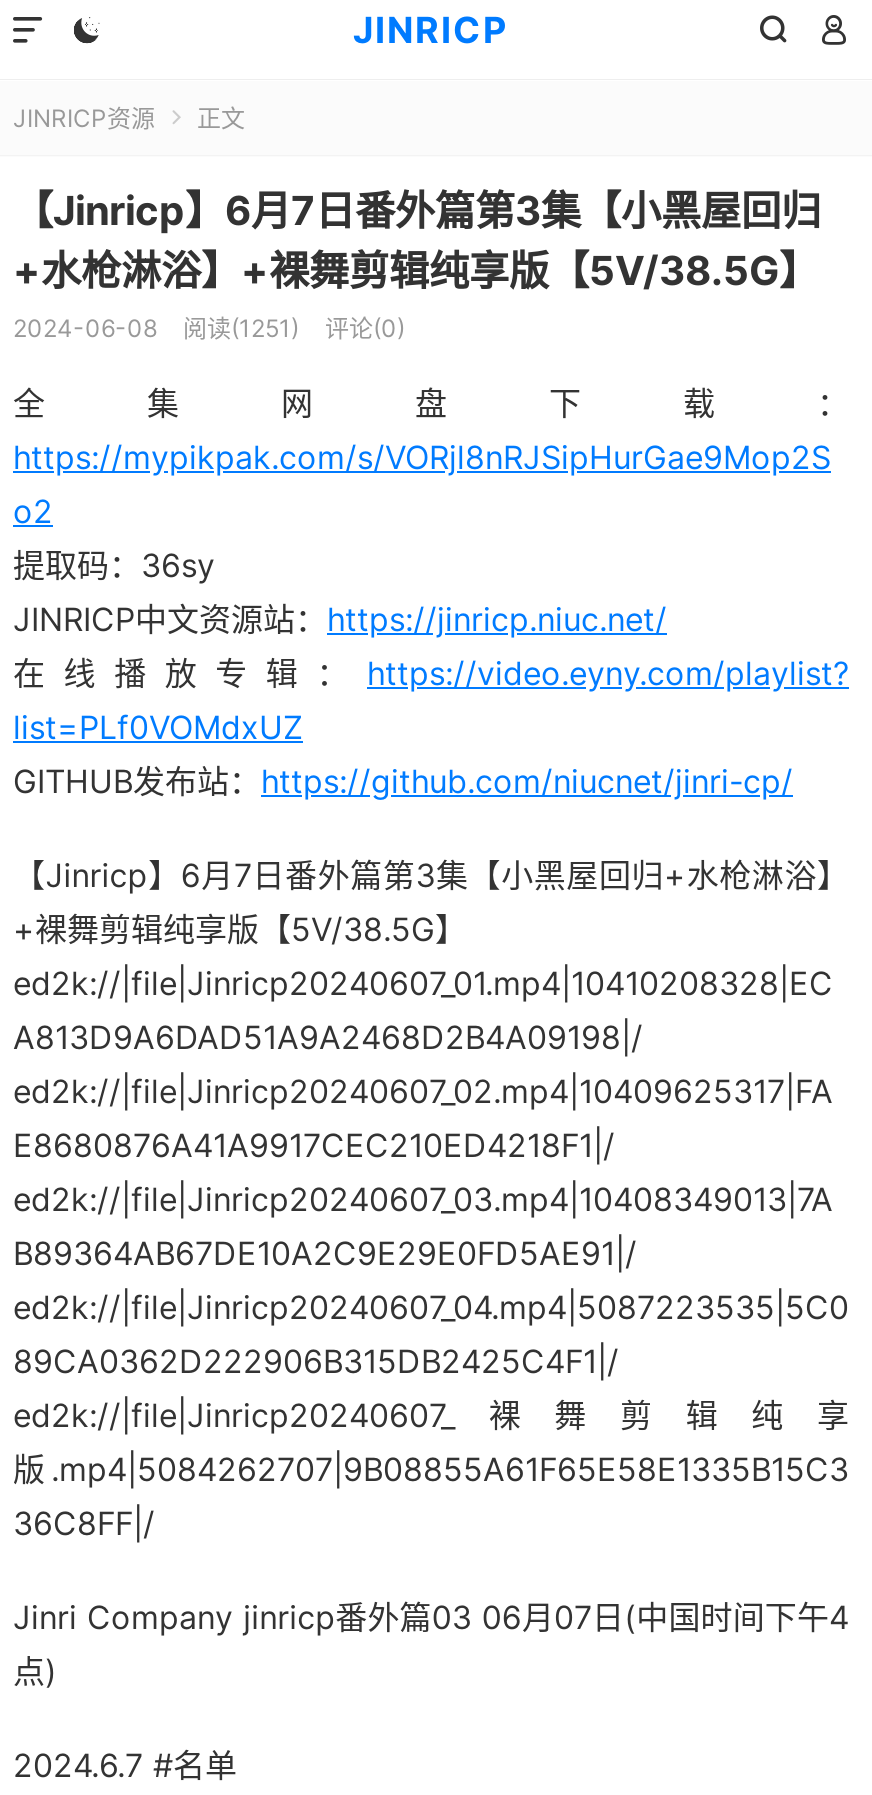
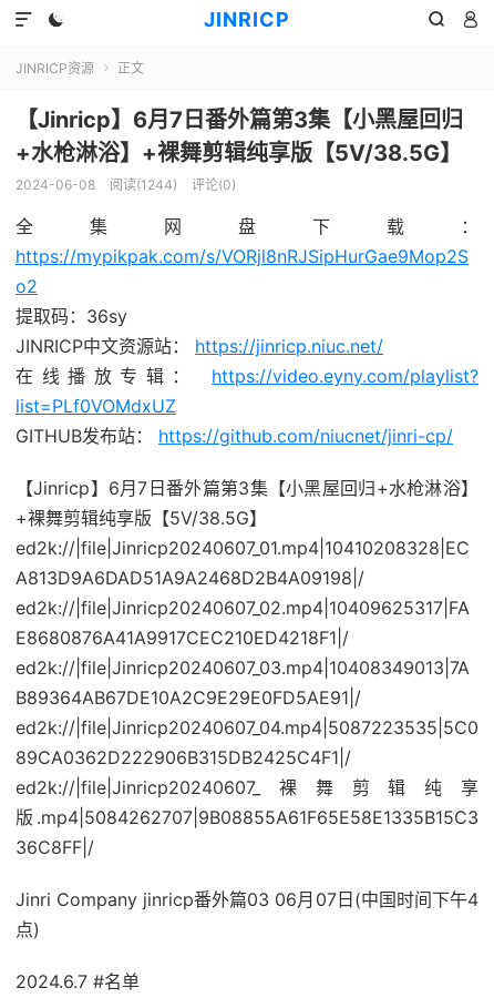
- 2024-06-08 阅读(1251) 评论(0)
+ 2024-06-08 阅读(1244) 评论(0)
